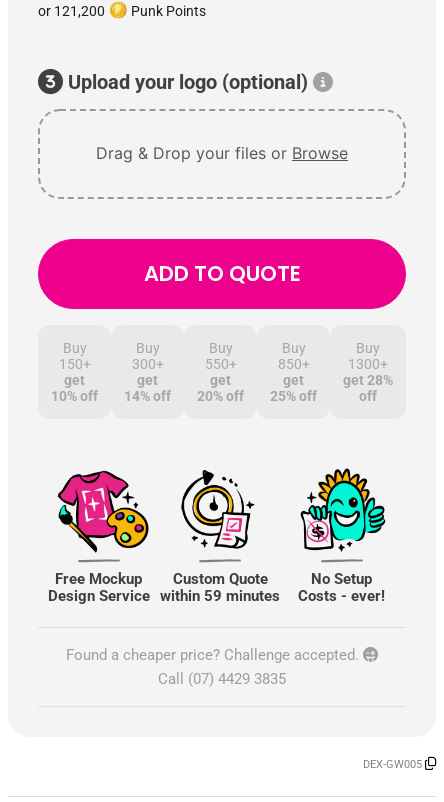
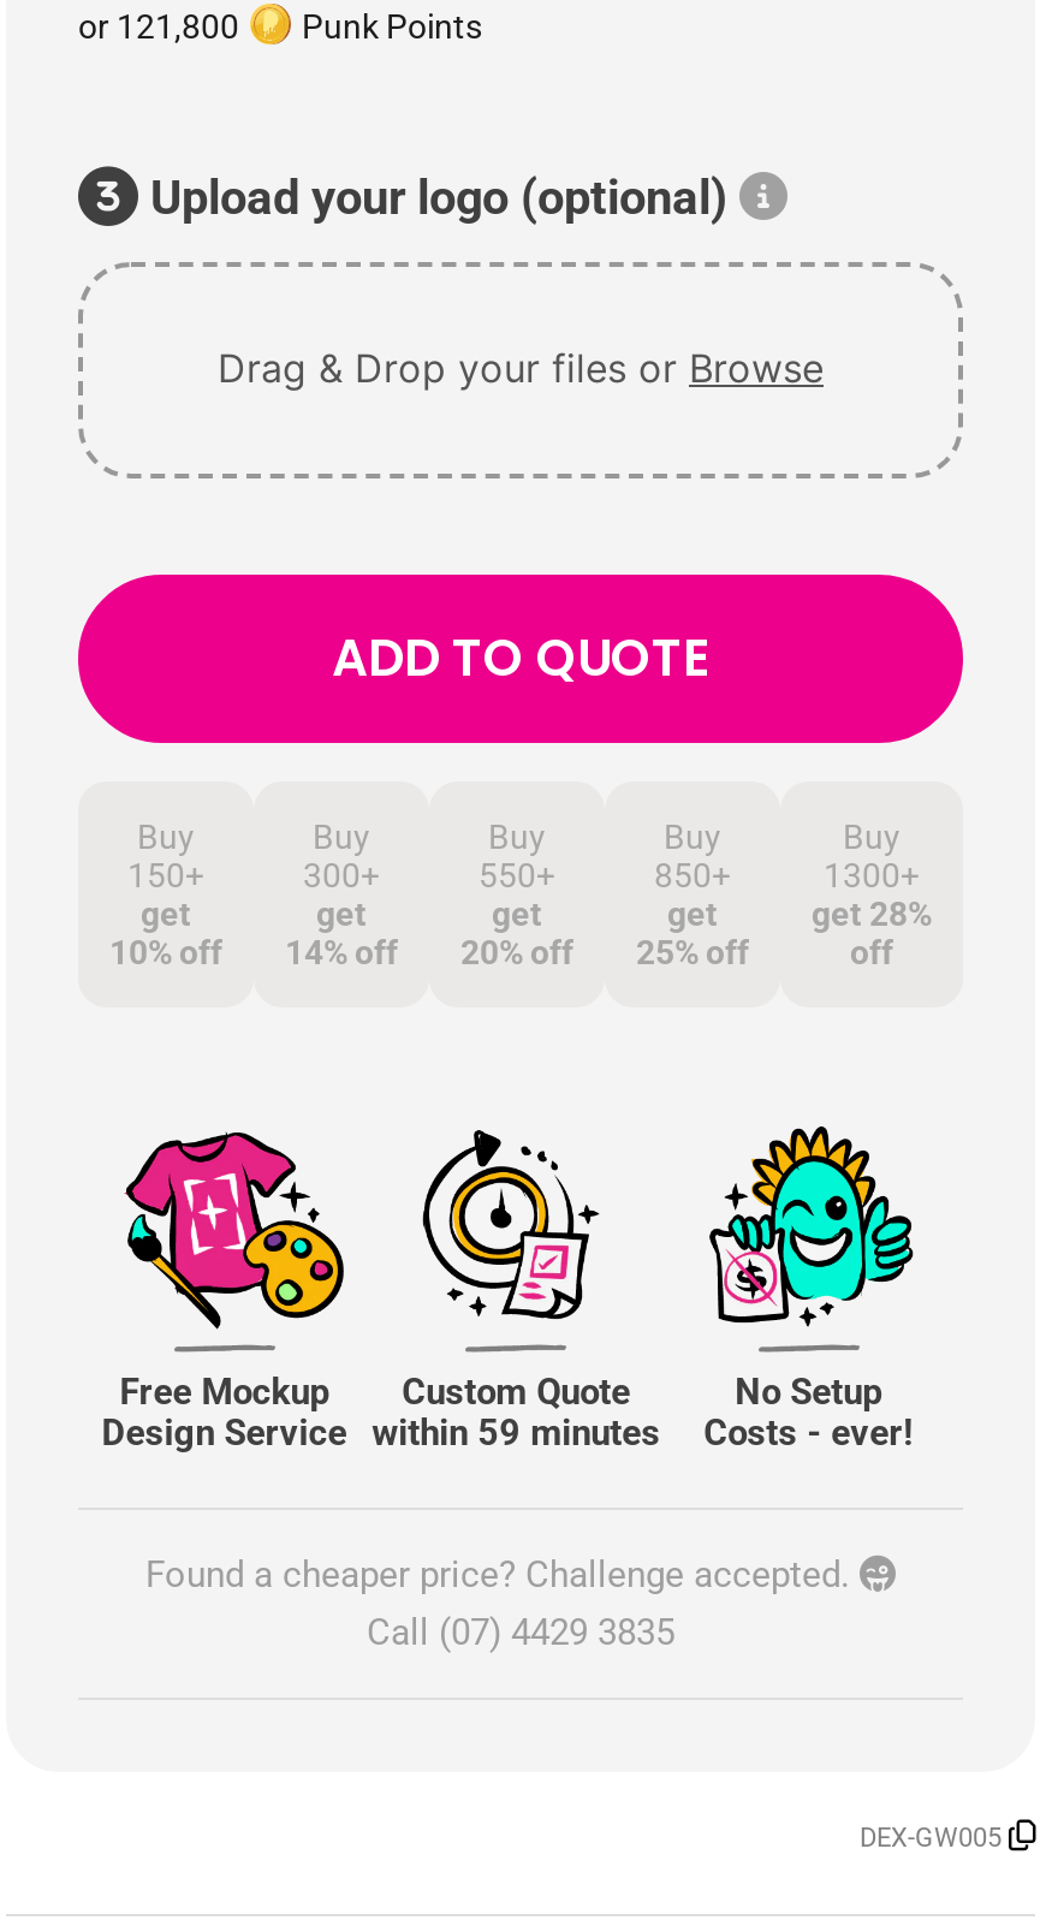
- or 121,200 Punk Points
+ or 121,800 Punk Points
